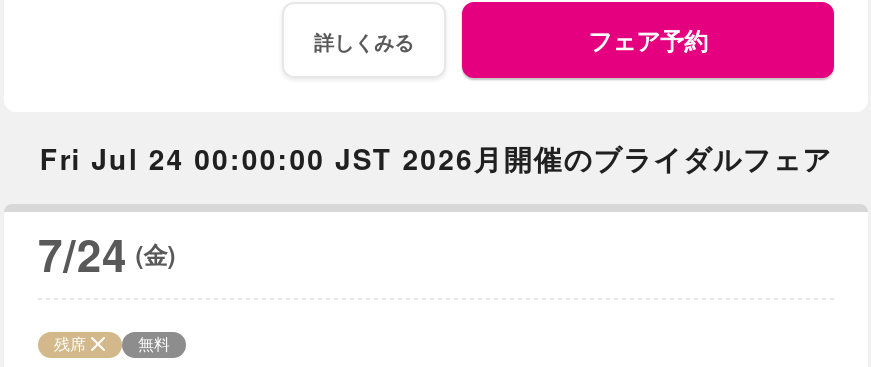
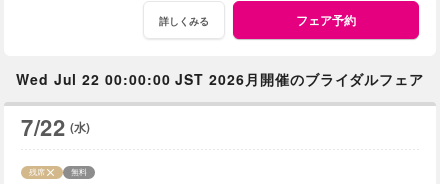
- Fri Jul 24 00:00:00 JST 2026月開催のブライダルフェア
+ Wed Jul 22 00:00:00 JST 2026月開催のブライダルフェア

- 7/24 (金)
+ 7/22 (水)
